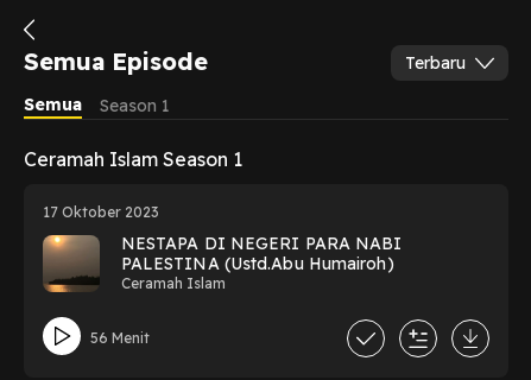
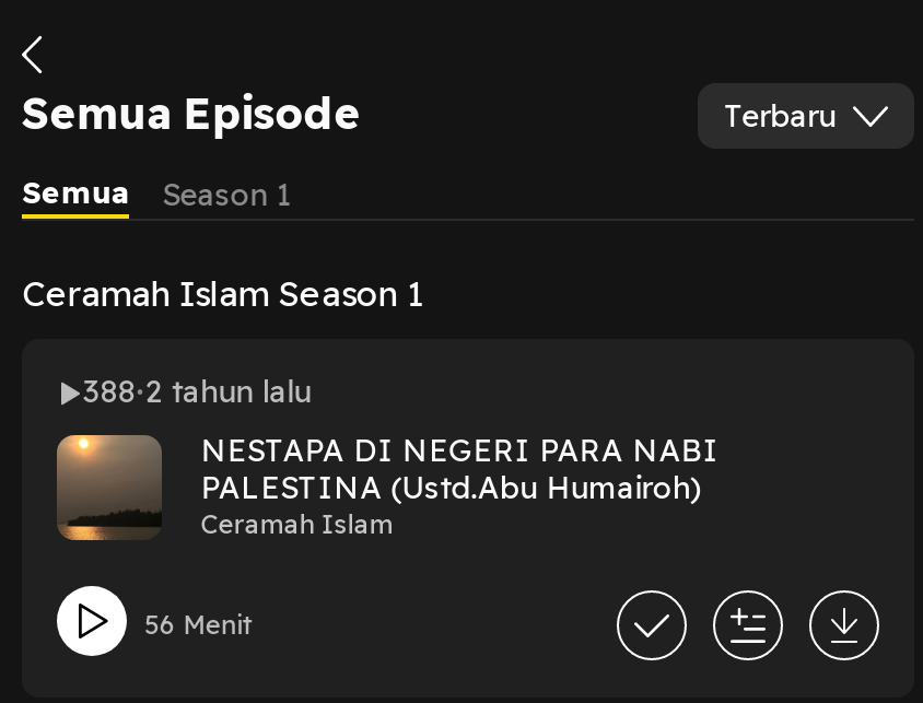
- 17 Oktober 2023
+ 388 2 tahun lalu
